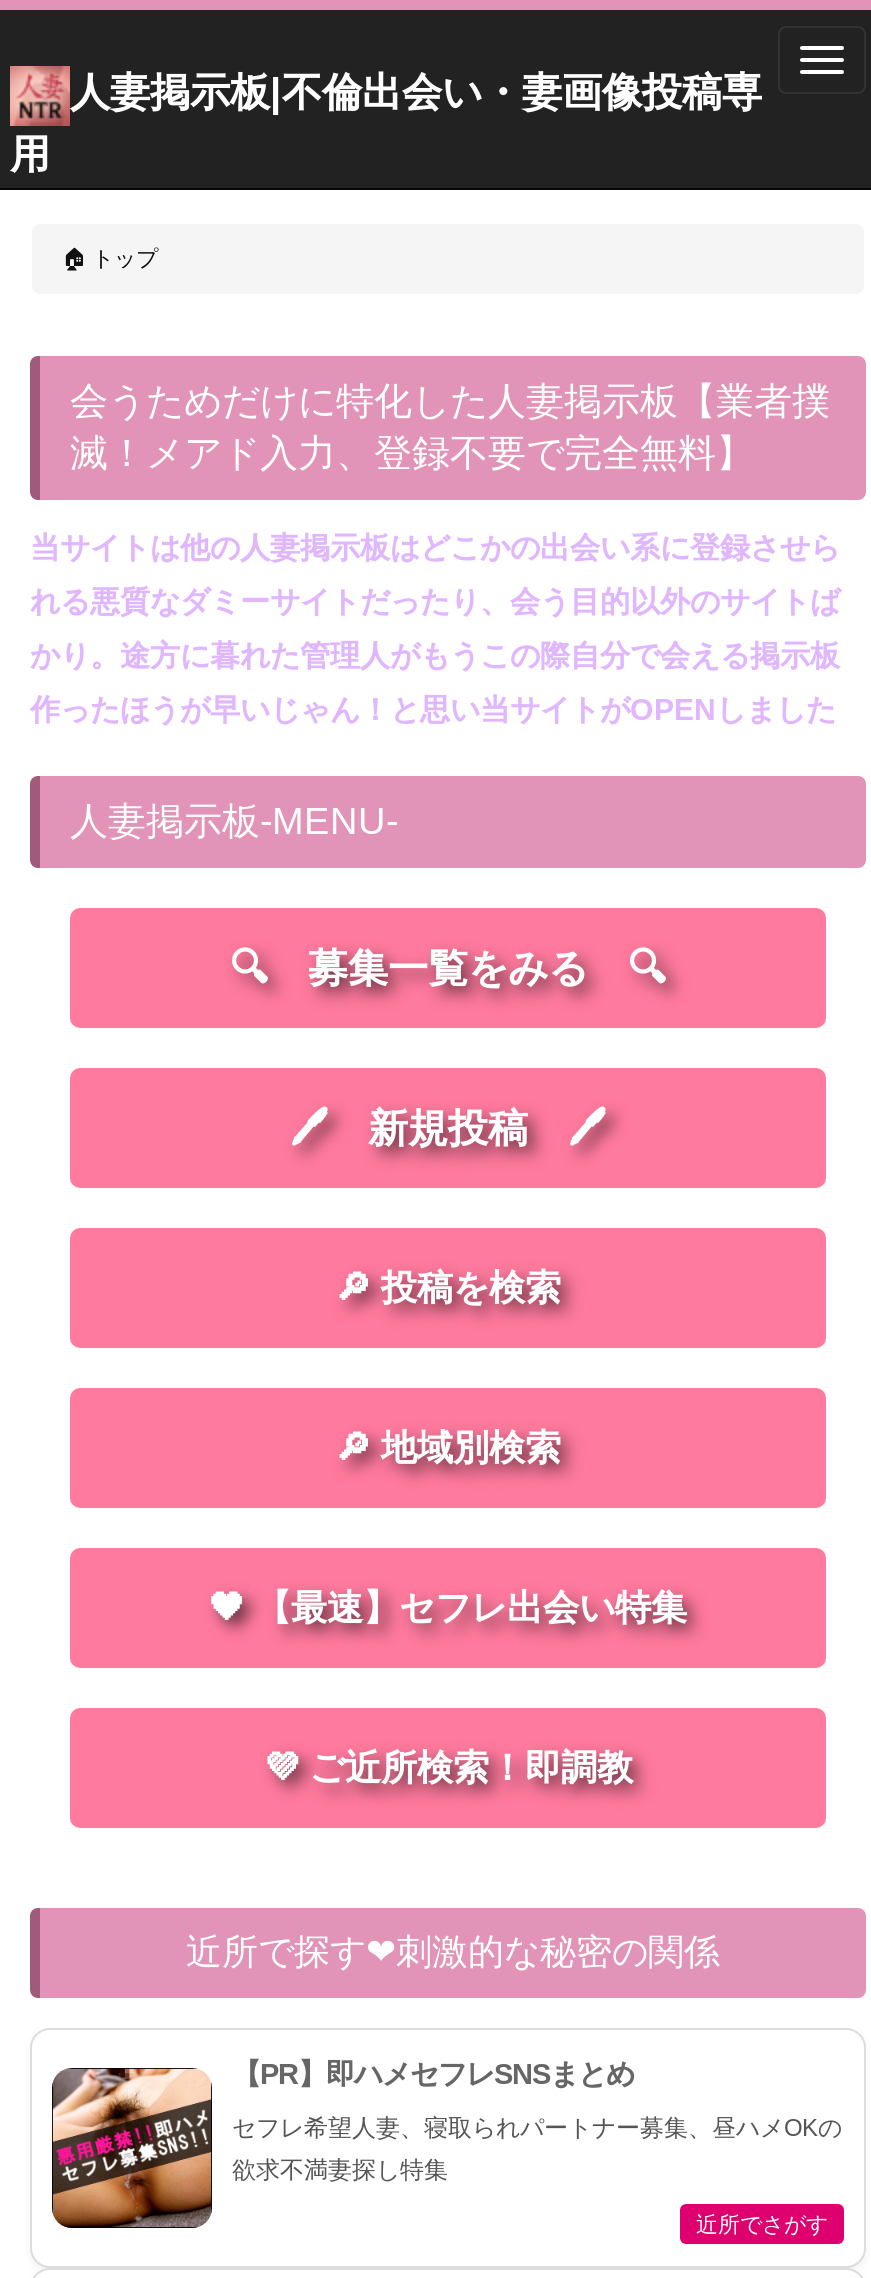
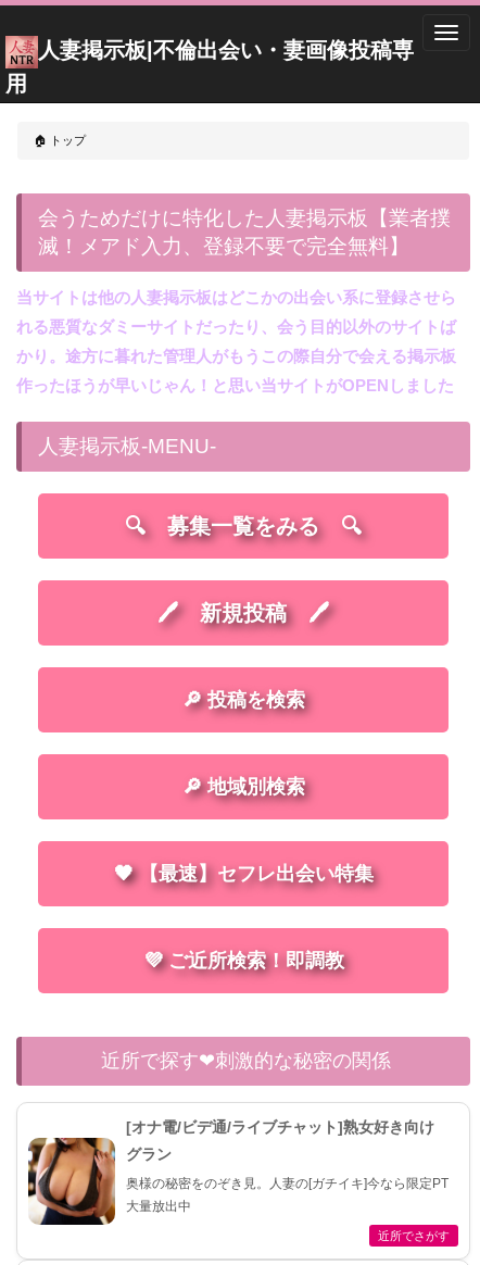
- [image]
- 【PR】即ハメセフレSNSまとめ
- セフレ希望人妻、寝取られパートナー募集、昼ハメOKの
- 欲求不満妻探し特集
+ [image]
+ [オナ電/ビデ通/ライブチャット]熟女好き向け
+ グラン
+ 奥様の秘密をのぞき見。人妻の[ガチイキ]今なら限定PT
+ 大量放出中
